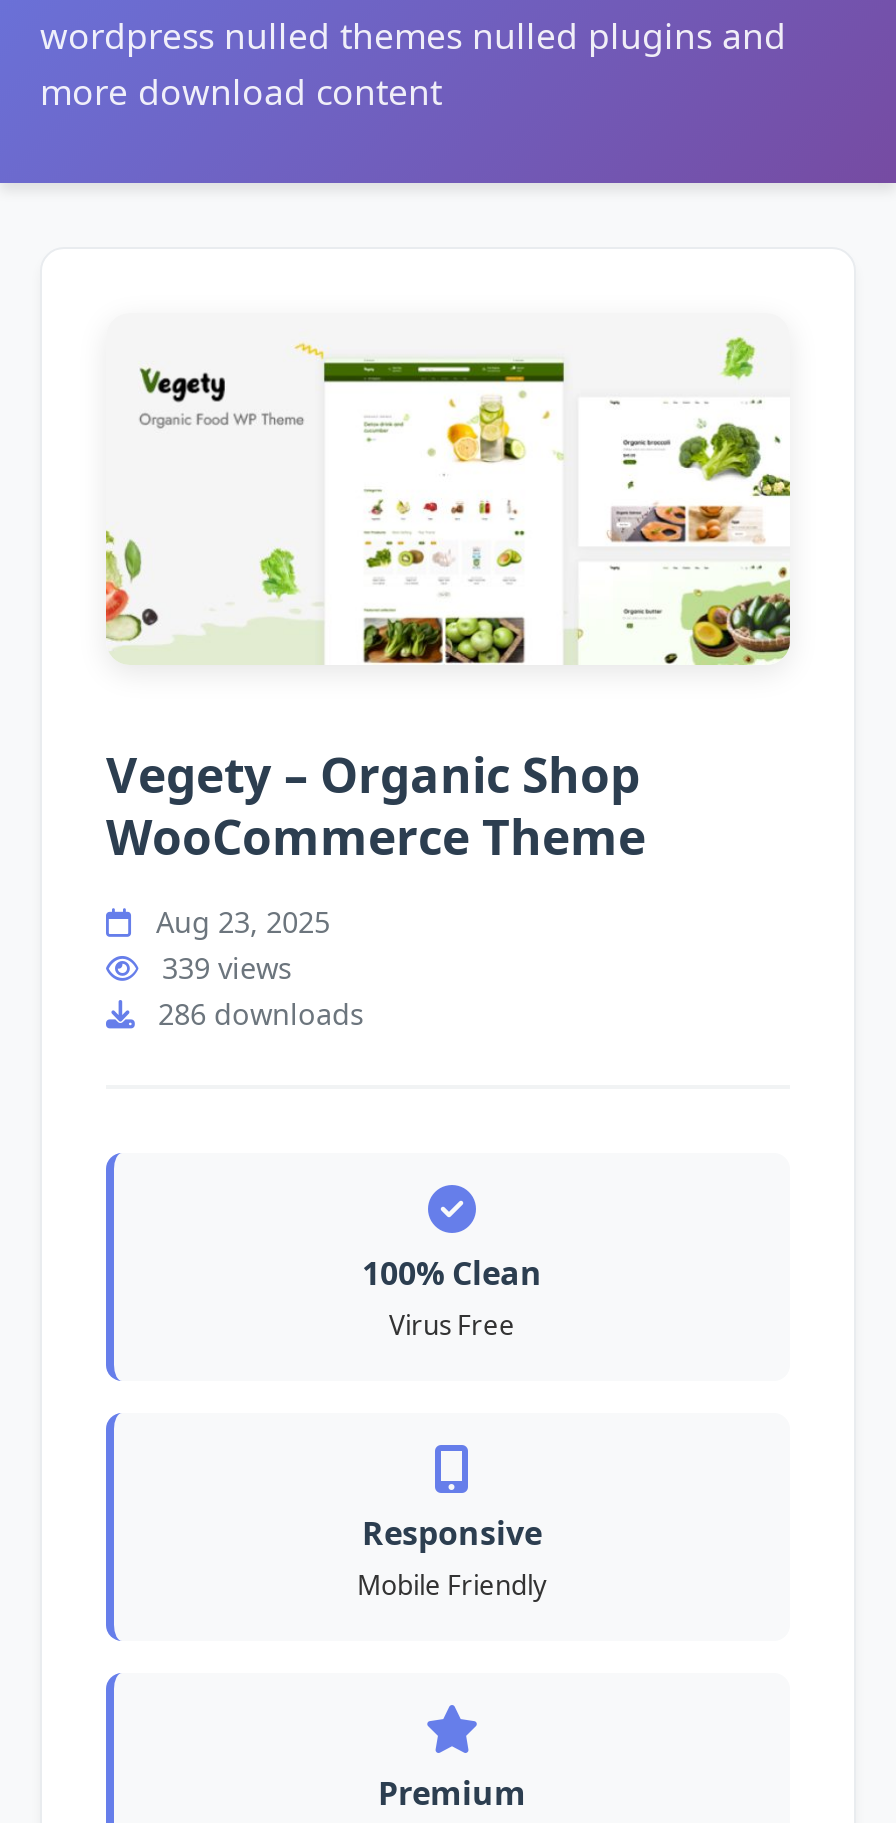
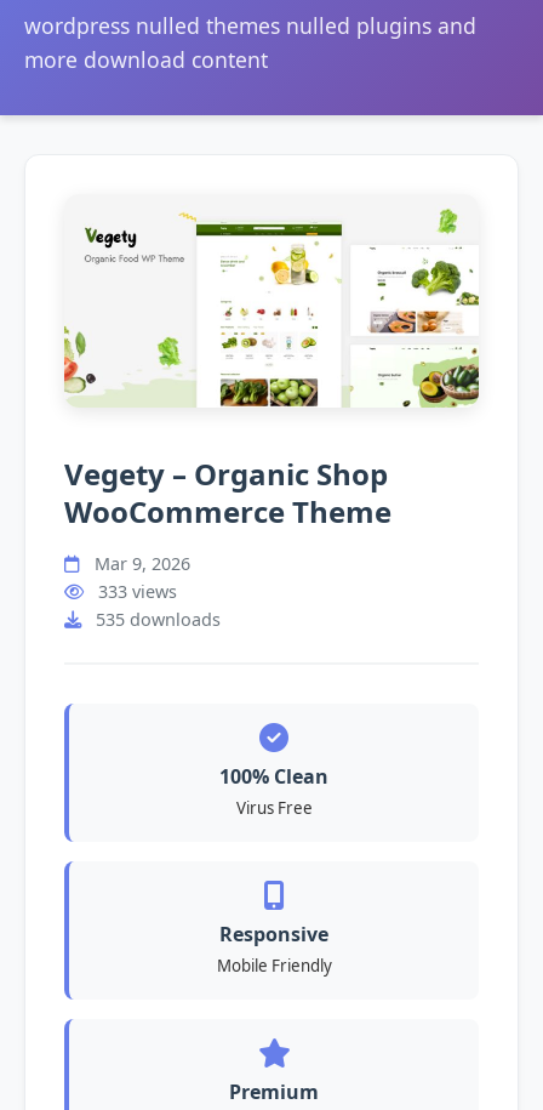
- Aug 23, 2025
- 339 views
- 286 downloads
+ Mar 9, 2026
+ 333 views
+ 535 downloads
